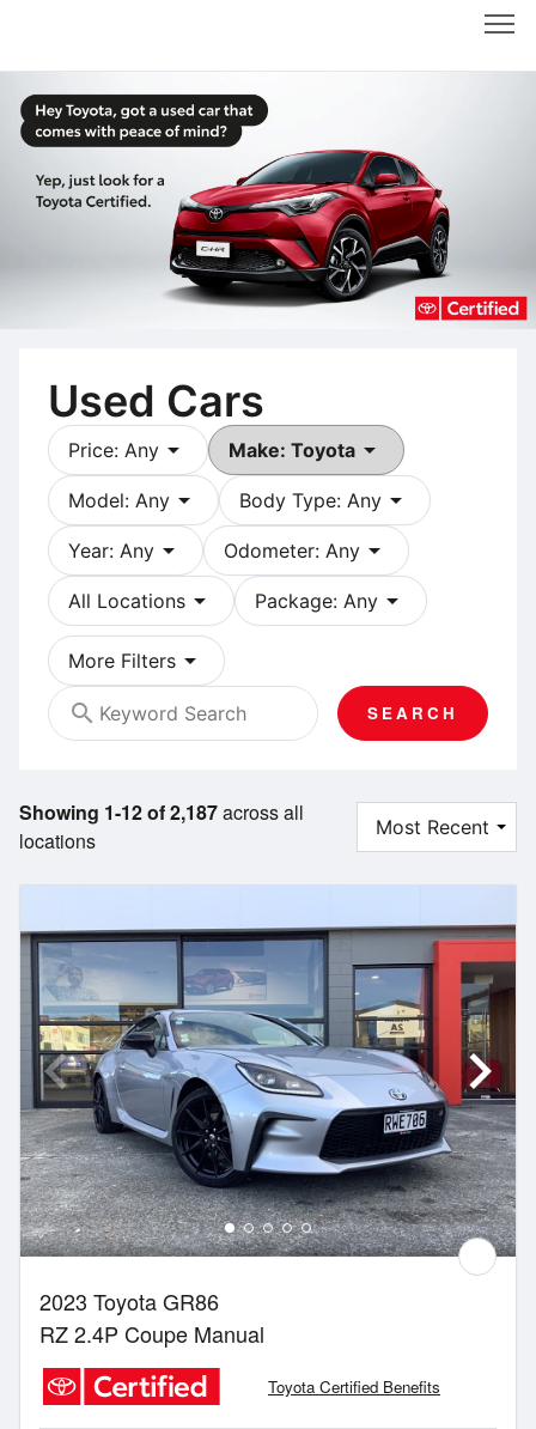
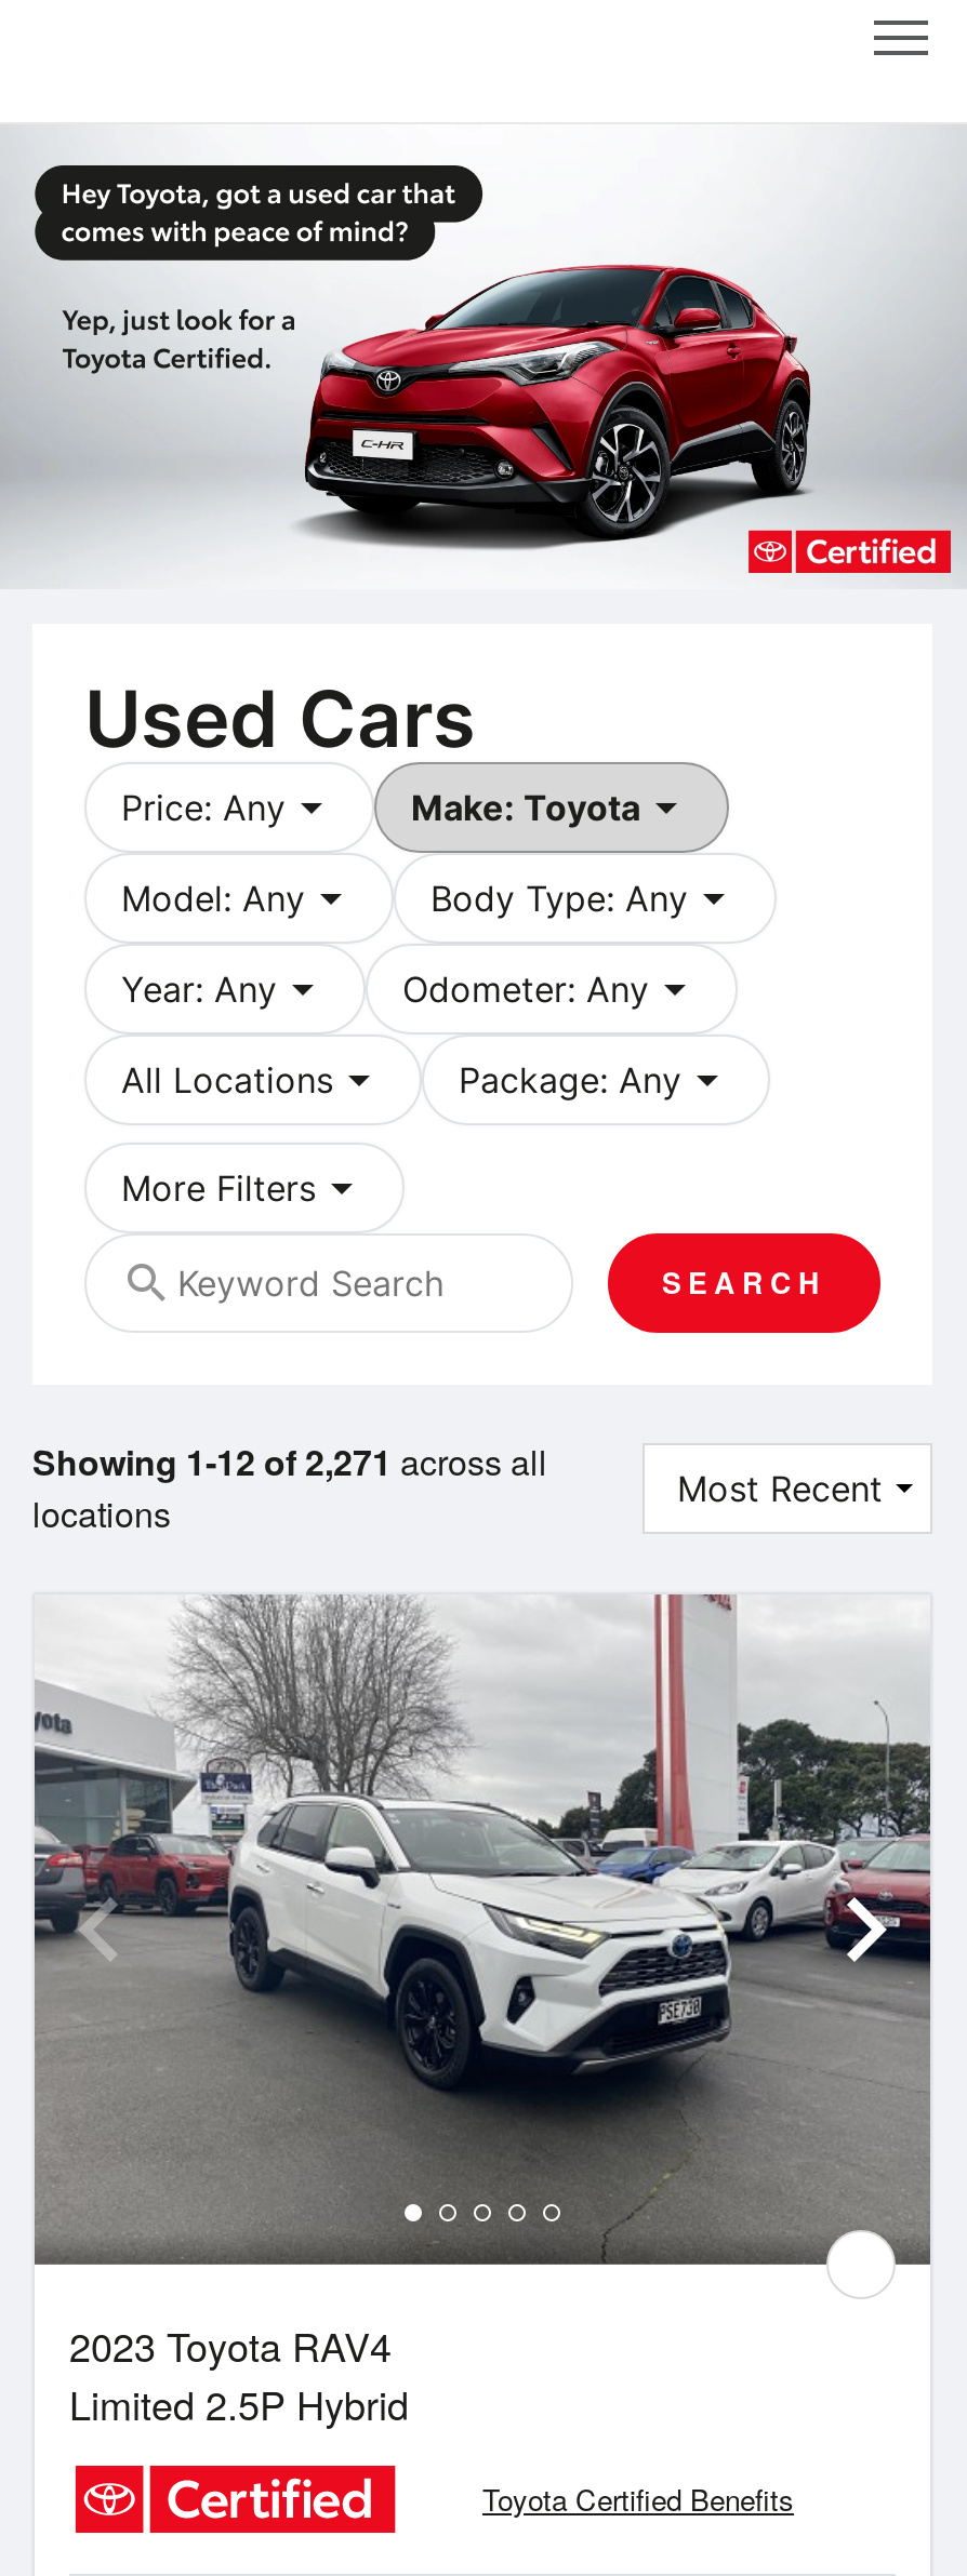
- Showing 1-12 of 2,187 across all
+ Showing 1-12 of 2,271 across all

- [image]
- 2023 Toyota GR86
- RZ 2.4P Coupe Manual
+ [image]
+ 2023 Toyota RAV4
+ Limited 2.5P Hybrid
